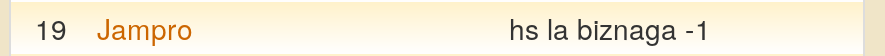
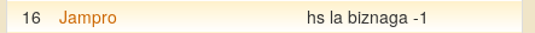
- 19 Jampro
+ 16 Jampro
